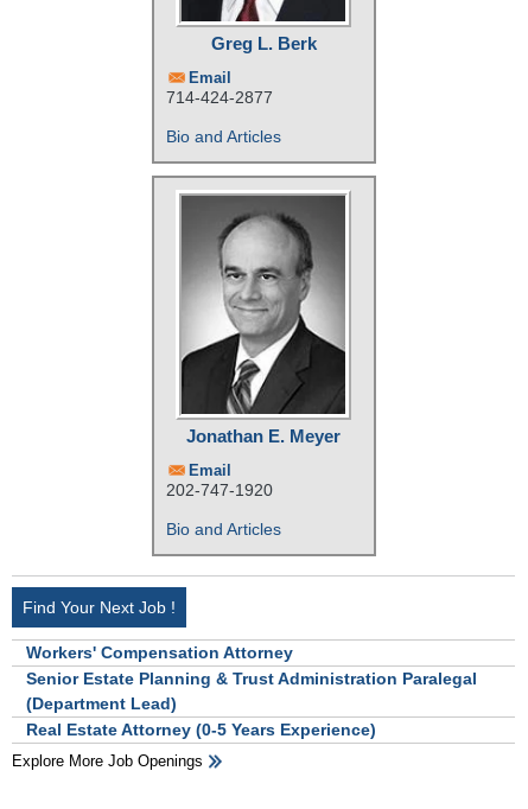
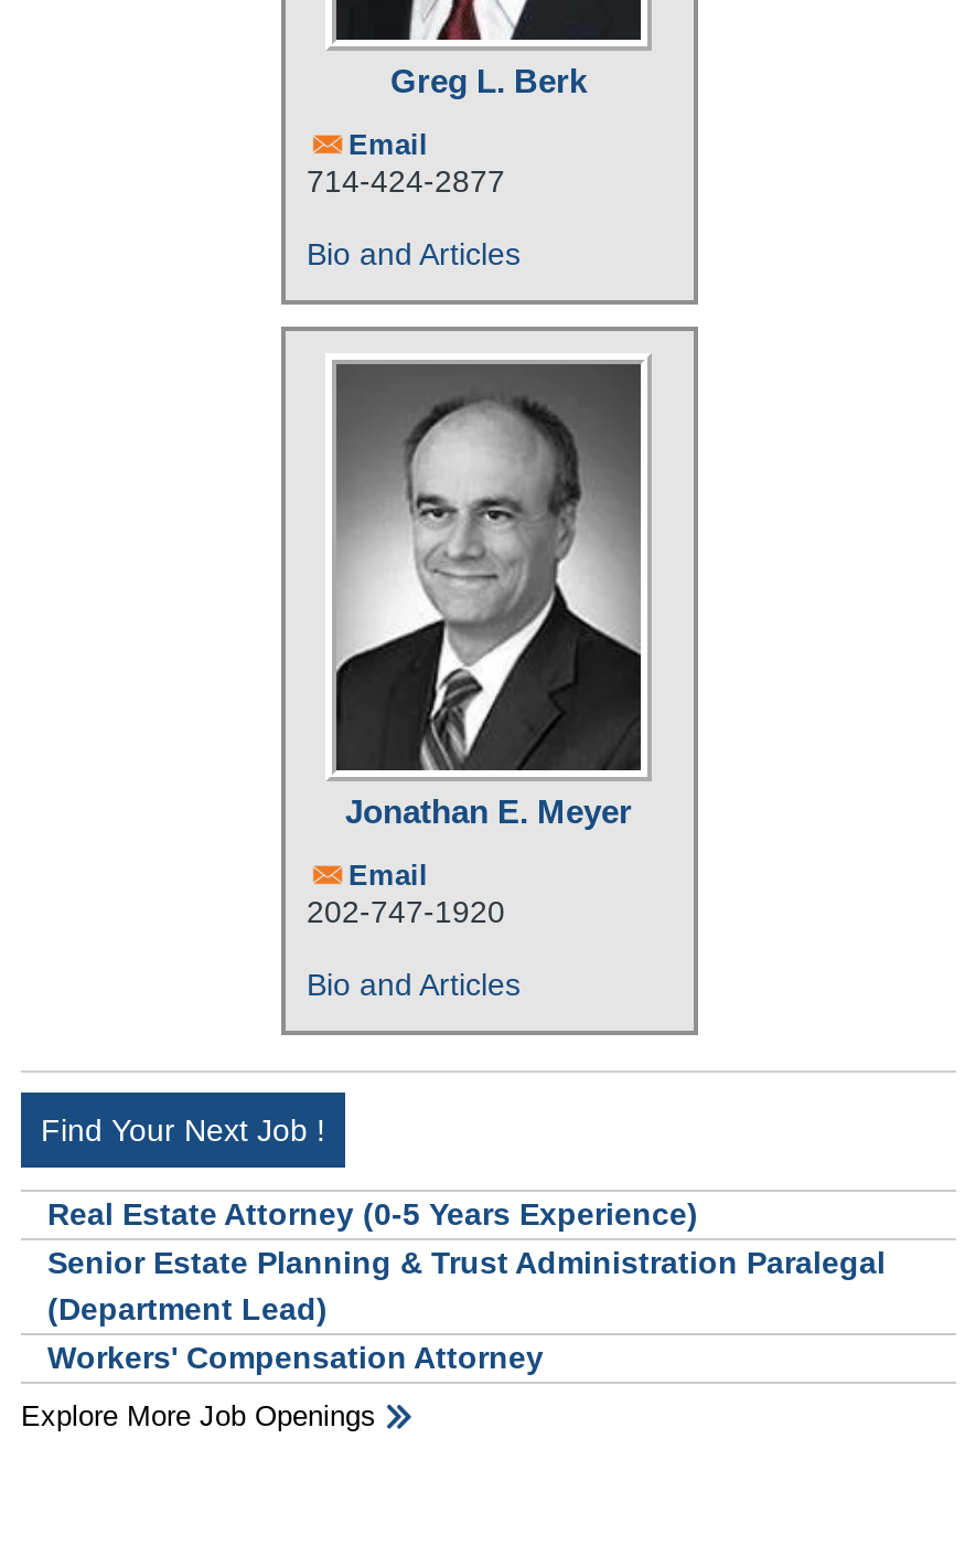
moved down: Workers' Compensation Attorney

moved up: Real Estate Attorney (0-5 Years Experience)
